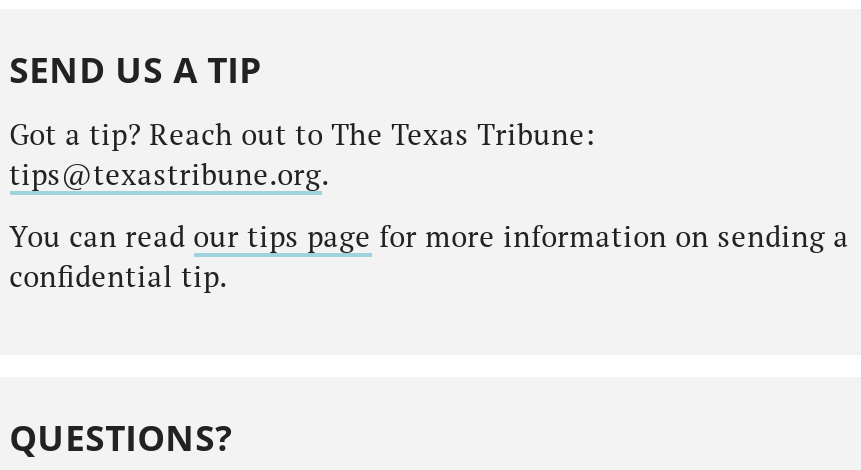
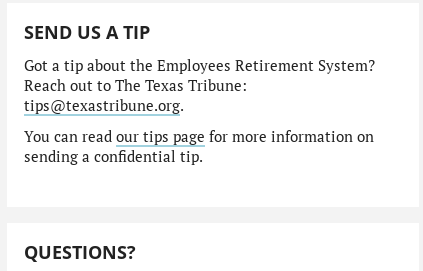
- Got a tip? Reach out to The Texas Tribune:
+ Got a tip about the Employees Retirement System?
+ Reach out to The Texas Tribune:
